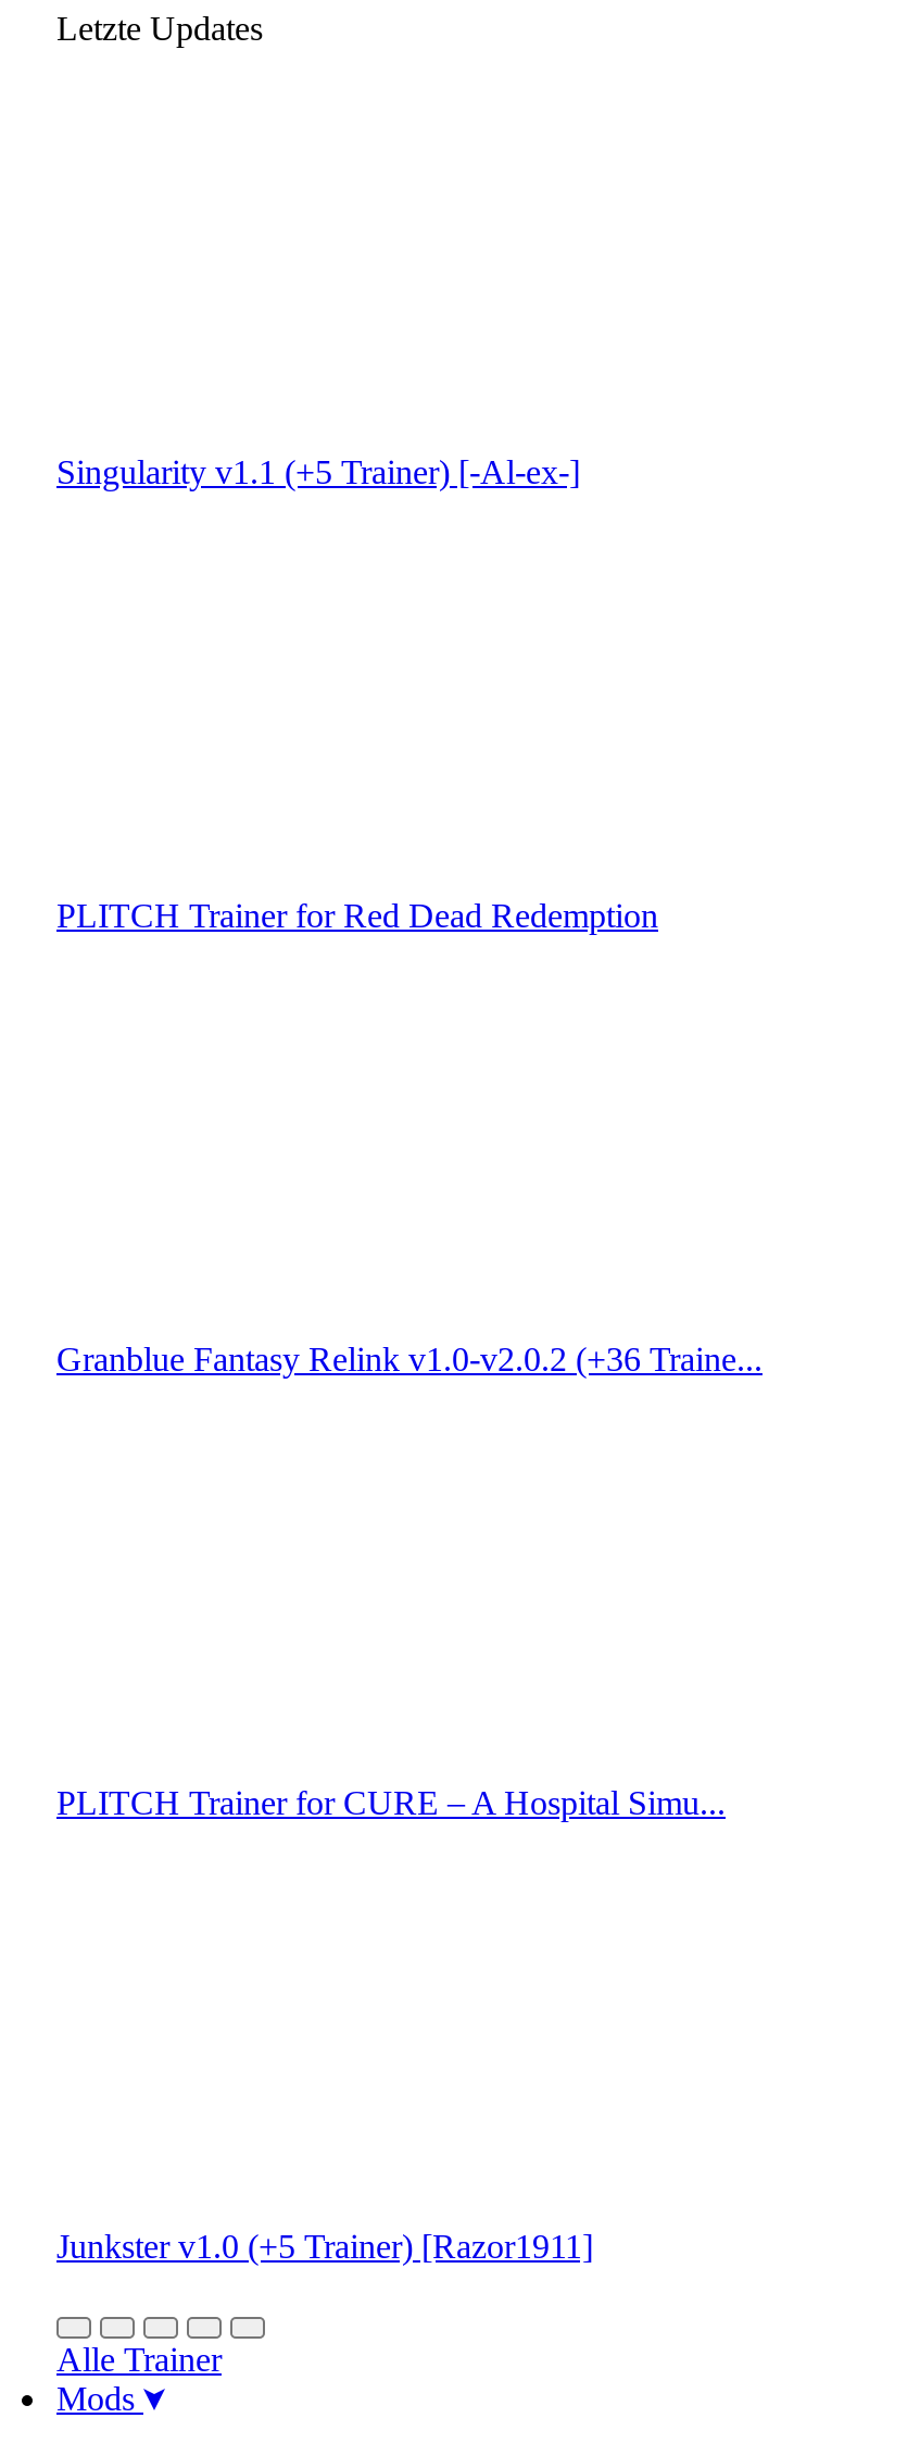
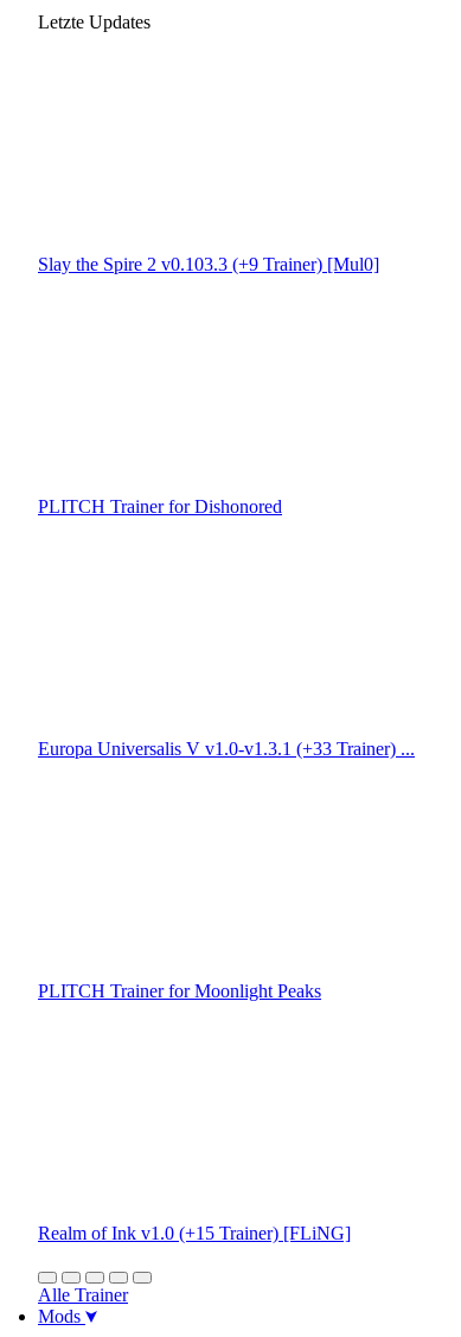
- Singularity v1.1 (+5 Trainer) [-Al-ex-]
+ Slay the Spire 2 v0.103.3 (+9 Trainer) [Mul0]

- PLITCH Trainer for Red Dead Redemption
+ PLITCH Trainer for Dishonored

- Granblue Fantasy Relink v1.0-v2.0.2 (+36 Traine...
+ Europa Universalis V v1.0-v1.3.1 (+33 Trainer) ...

- PLITCH Trainer for CURE – A Hospital Simu...
+ PLITCH Trainer for Moonlight Peaks

- Junkster v1.0 (+5 Trainer) [Razor1911]
+ Realm of Ink v1.0 (+15 Trainer) [FLiNG]
